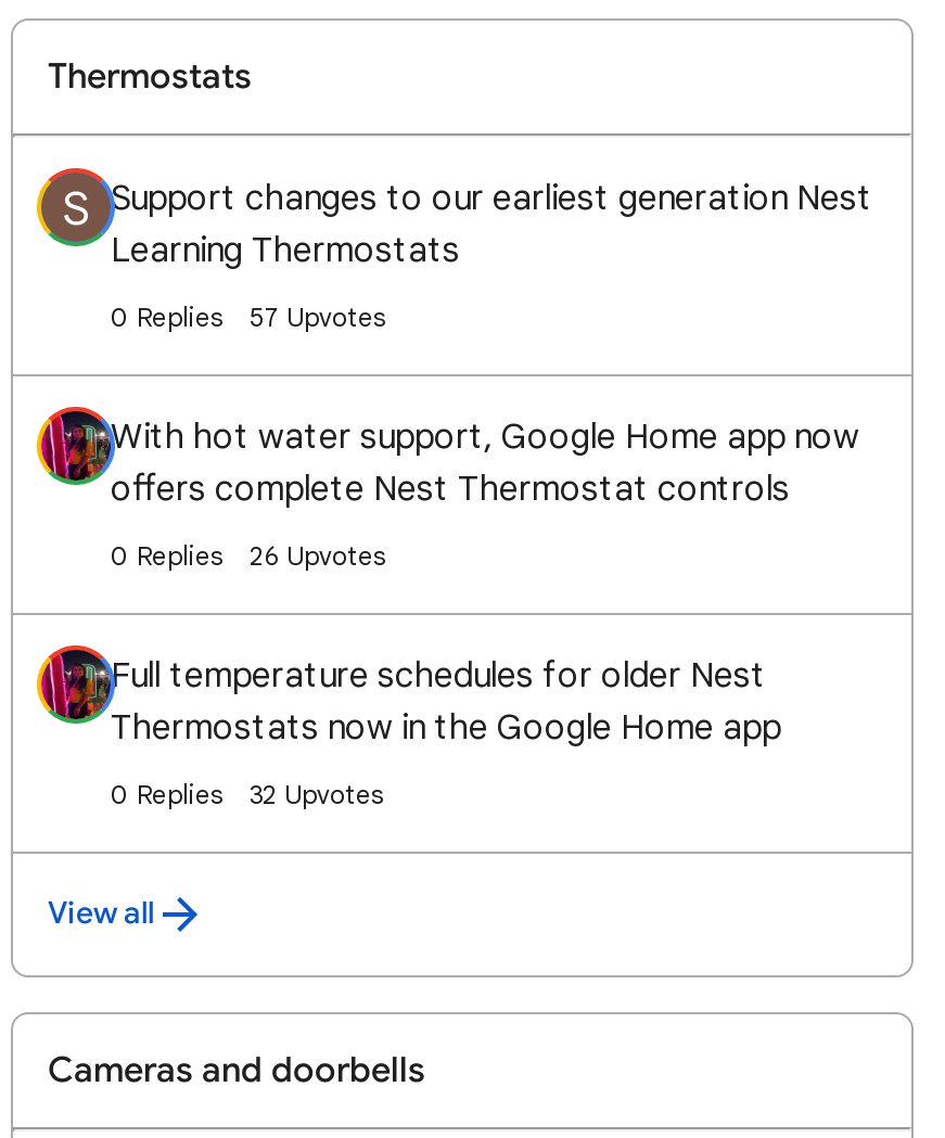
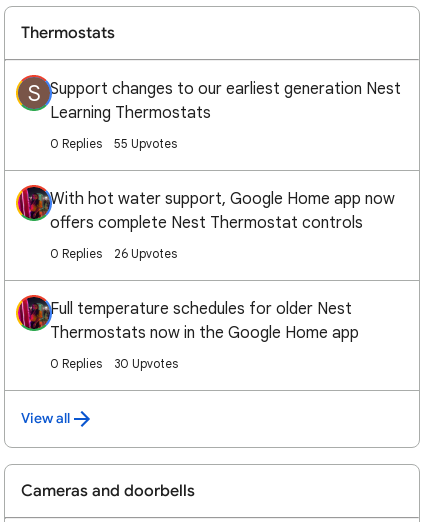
- 57 Upvotes
+ 55 Upvotes

- 32 Upvotes
+ 30 Upvotes
